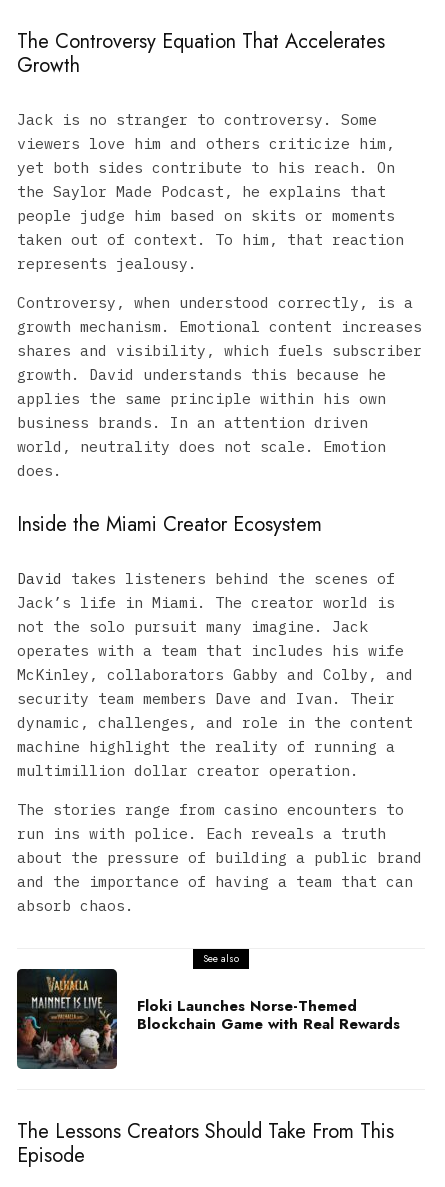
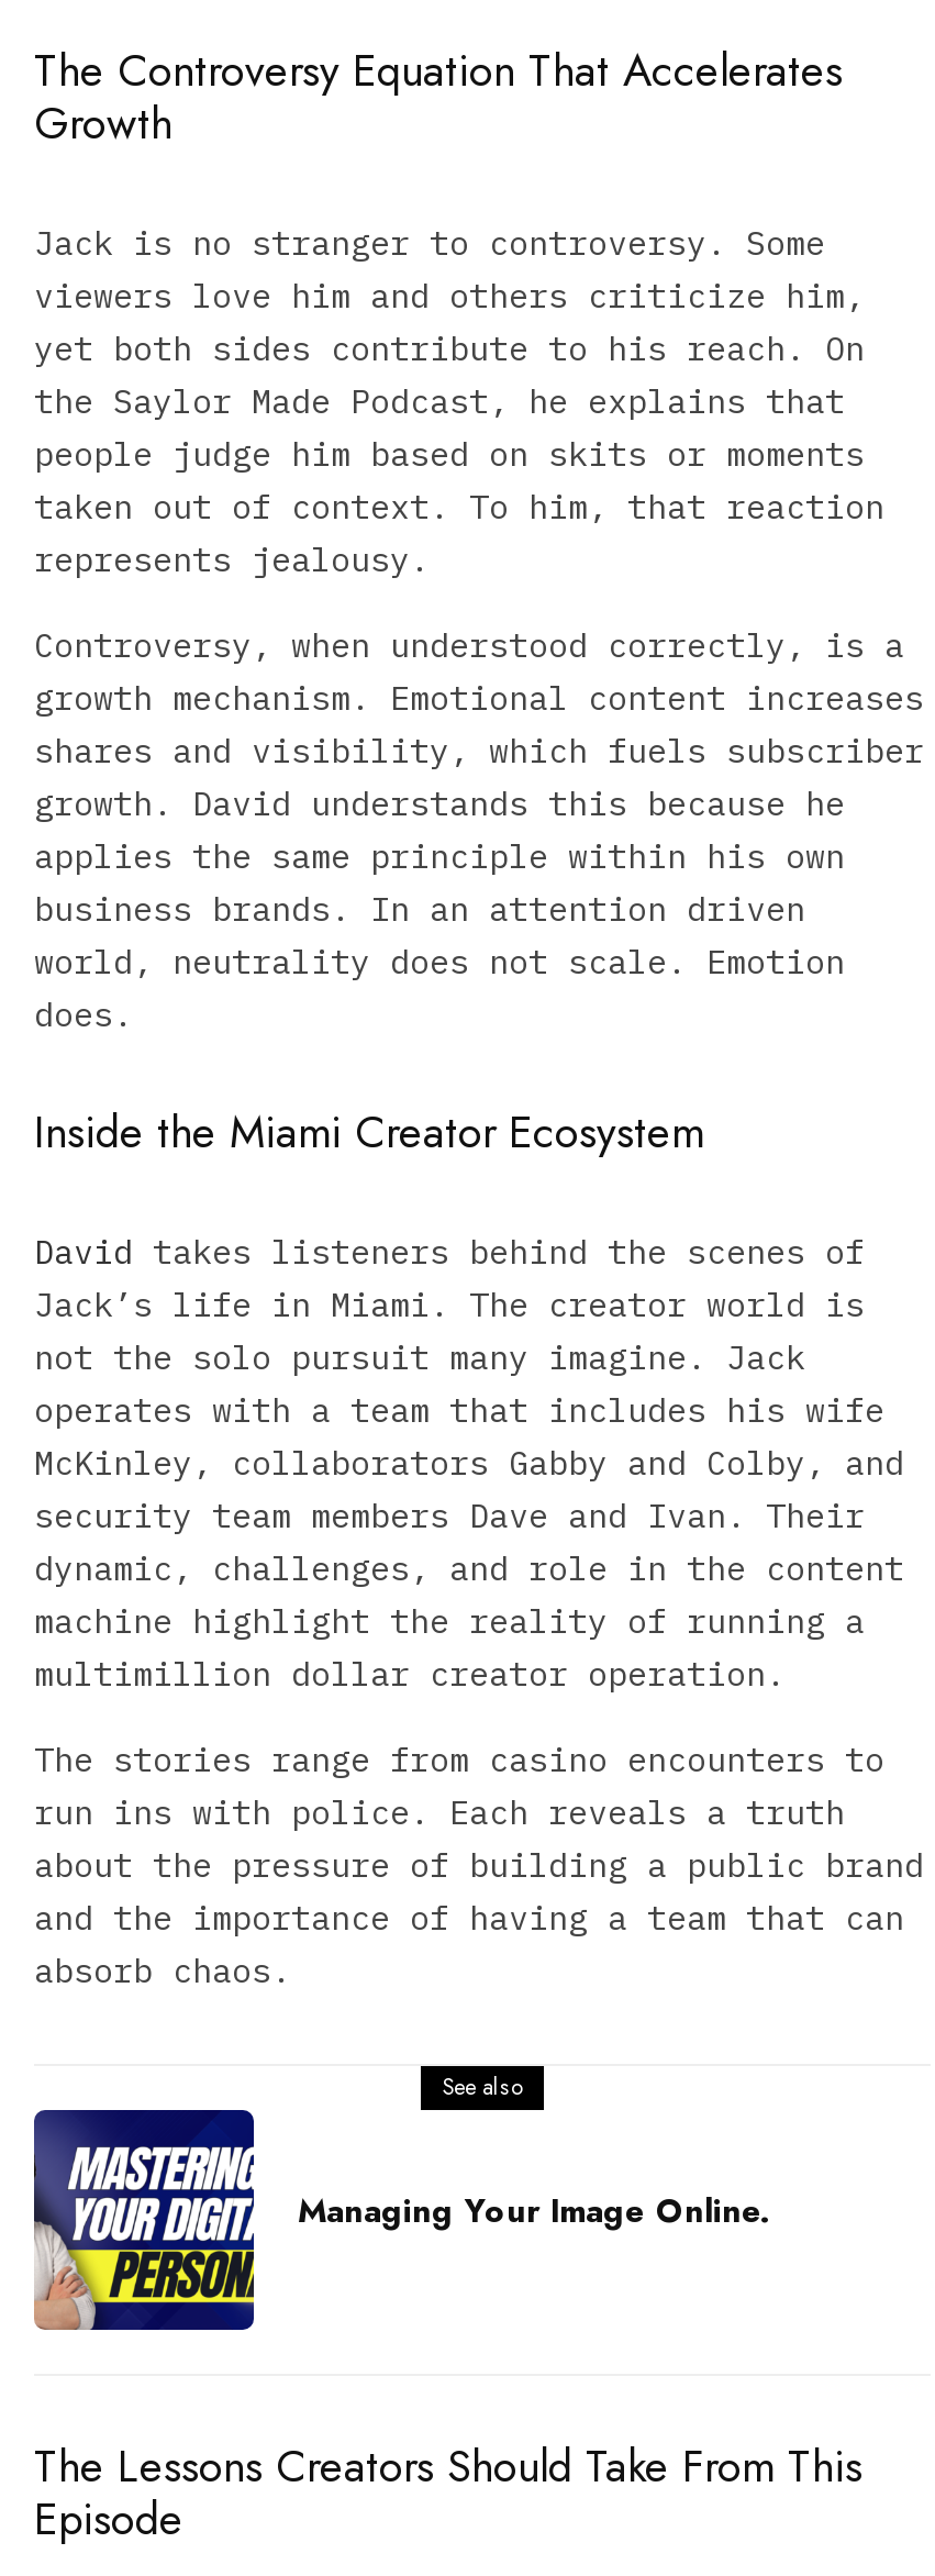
- [image]
- Floki Launches Norse-Themed
- Blockchain Game with Real Rewards
+ [image]
+ Managing Your Image Online.
